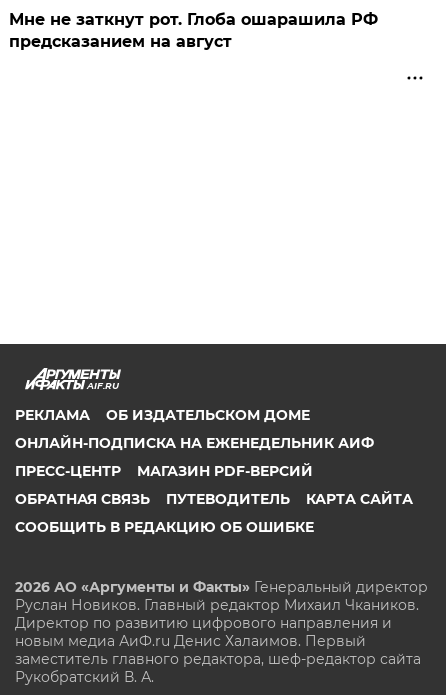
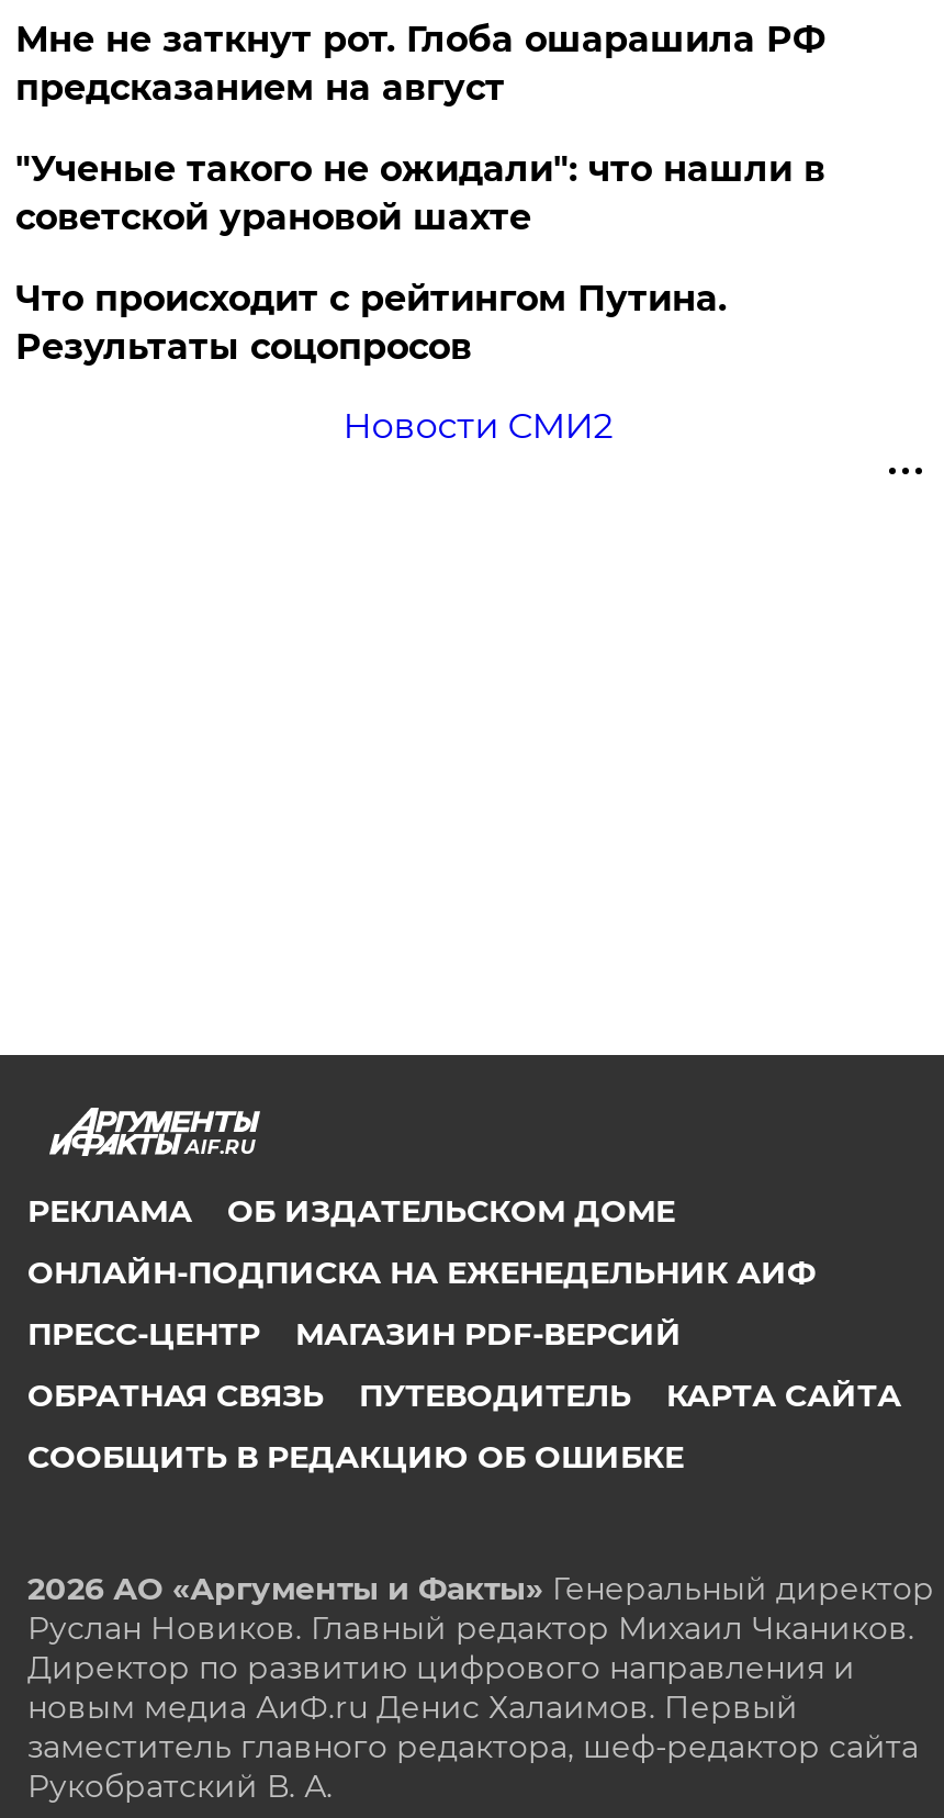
+ "Ученые такого не ожидали": что нашли в
+ советской урановой шахте
+ Что происходит с рейтингом Путина.
+ Результаты соцопросов
+ Новости СМИ2
